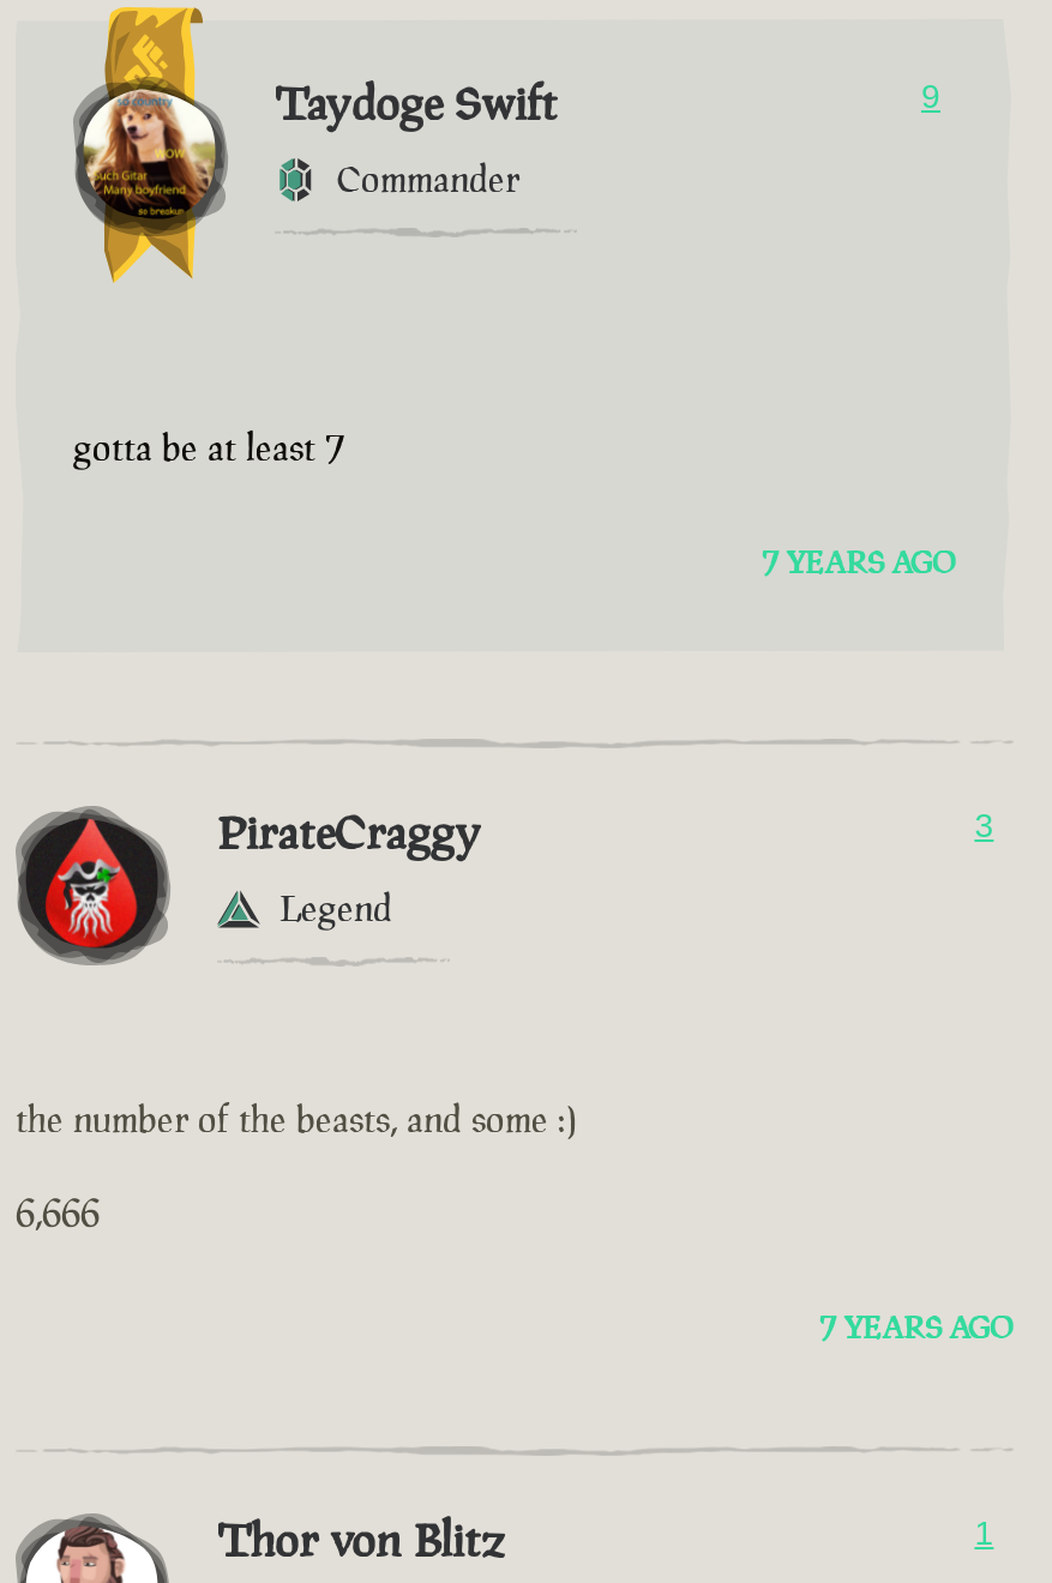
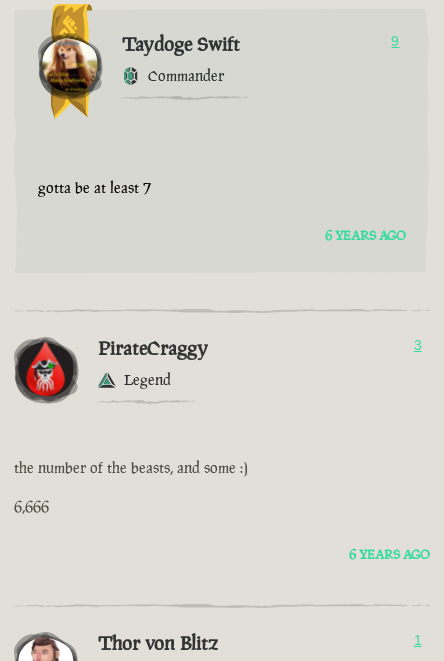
- 7 YEARS AGO
+ 6 YEARS AGO

- 7 YEARS AGO
+ 6 YEARS AGO
